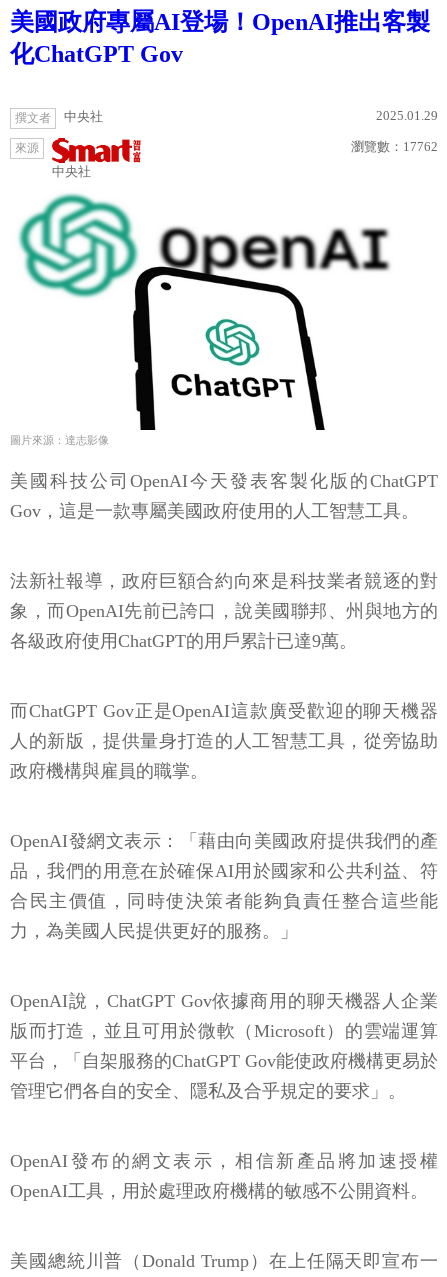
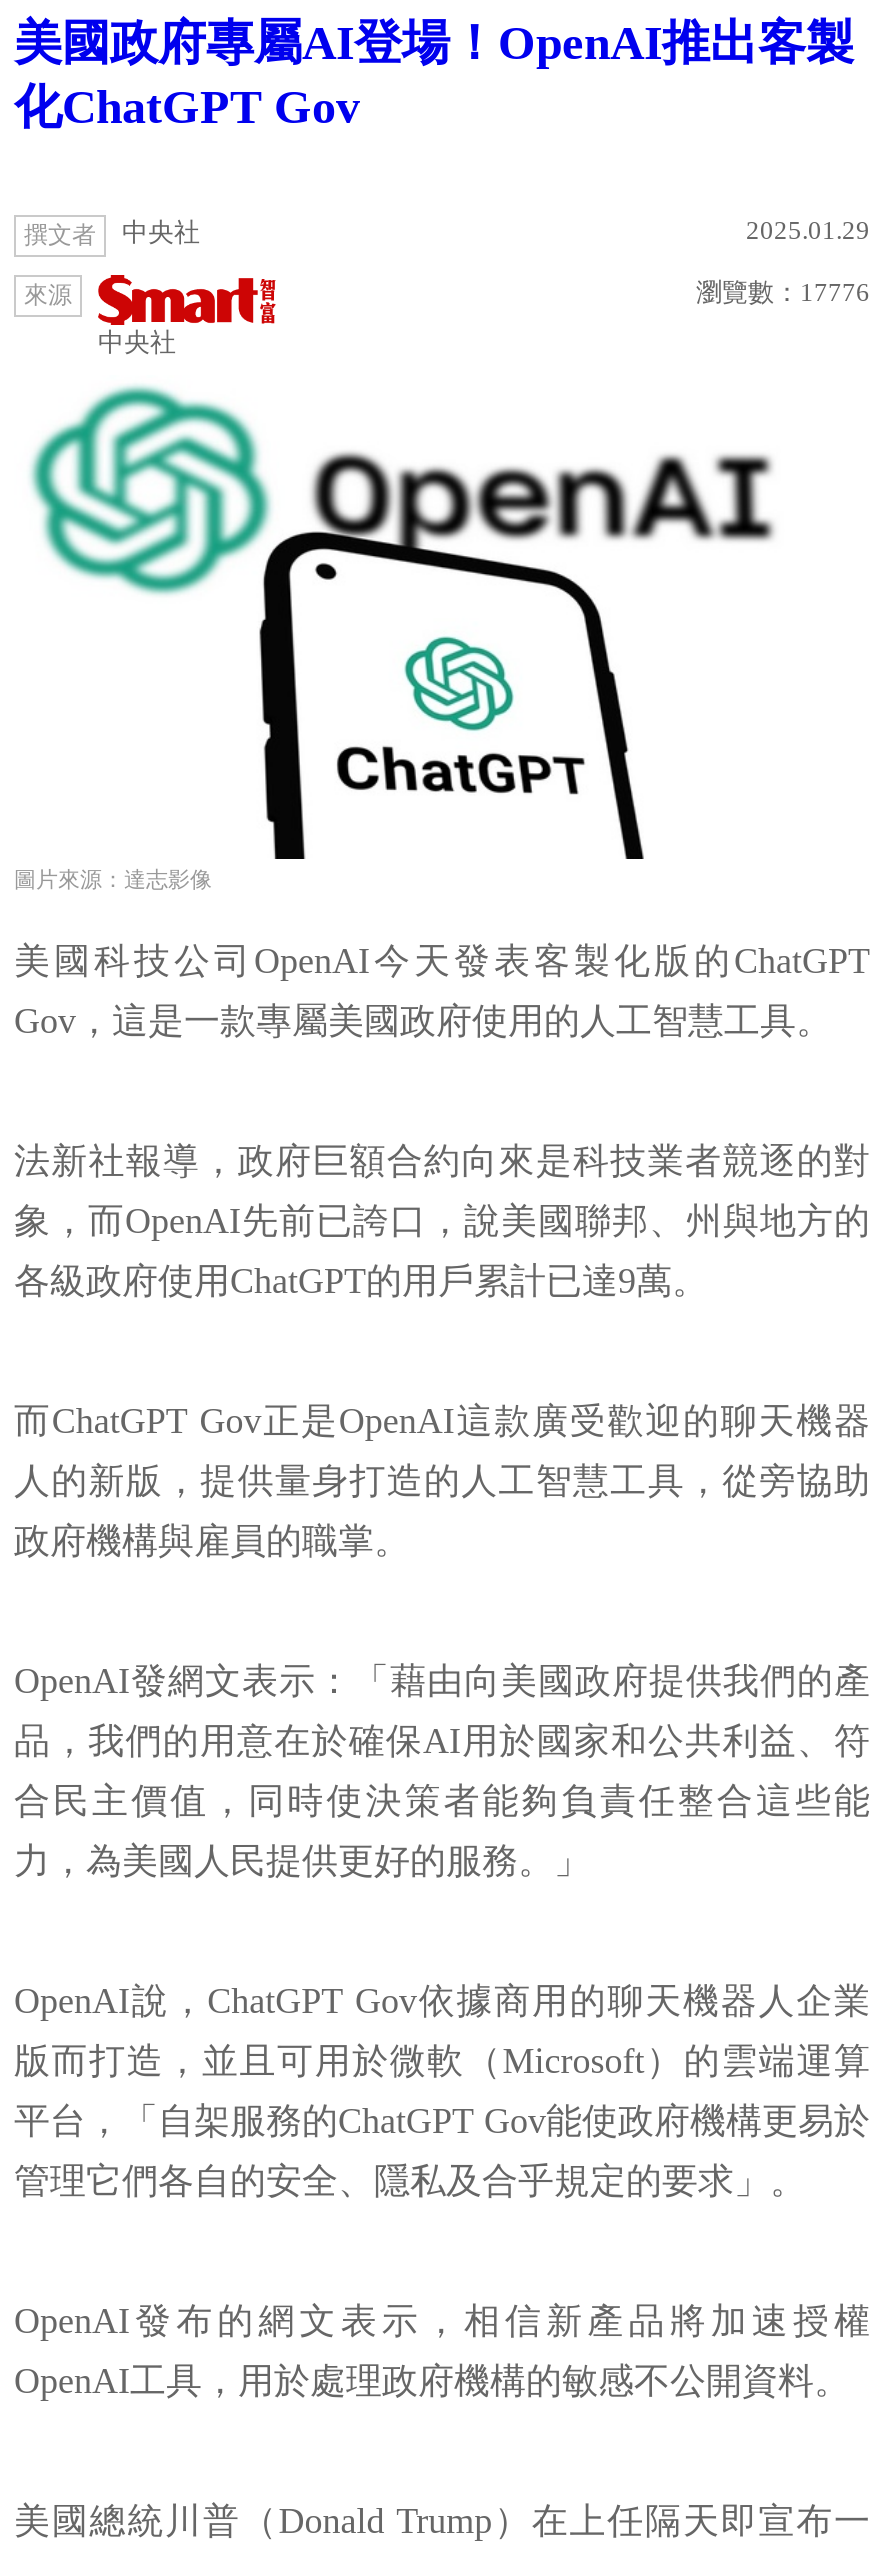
- 瀏覽數：17762
+ 瀏覽數：17776
